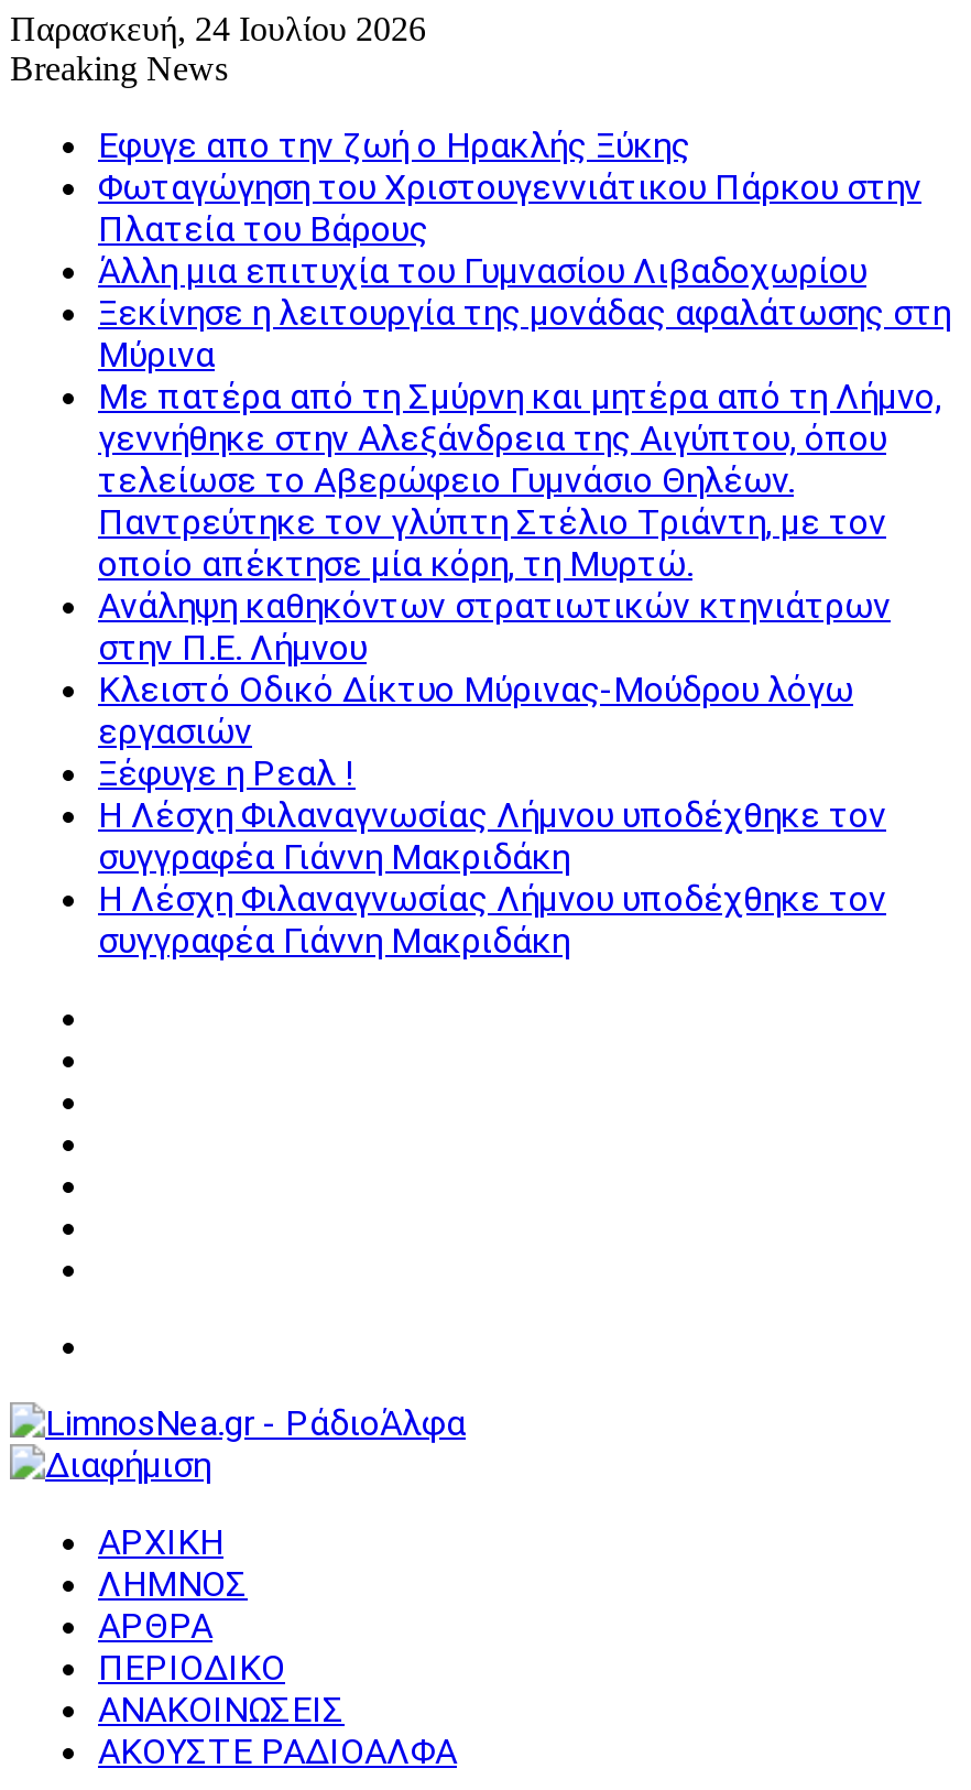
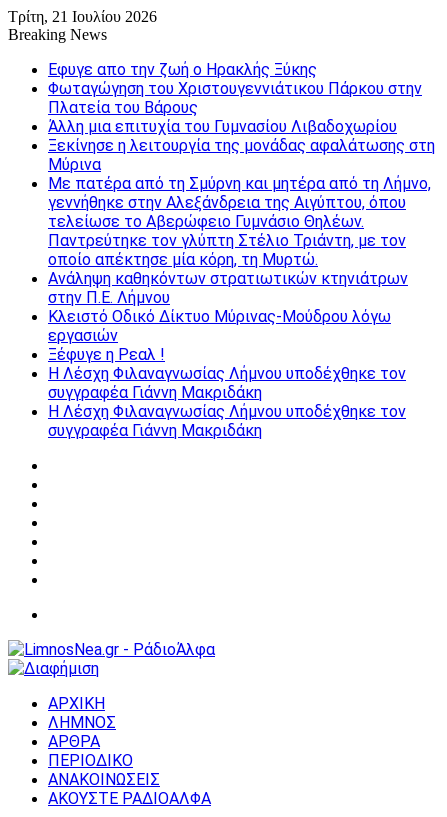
- Παρασκευή, 24 Ιουλίου 2026
+ Τρίτη, 21 Ιουλίου 2026
